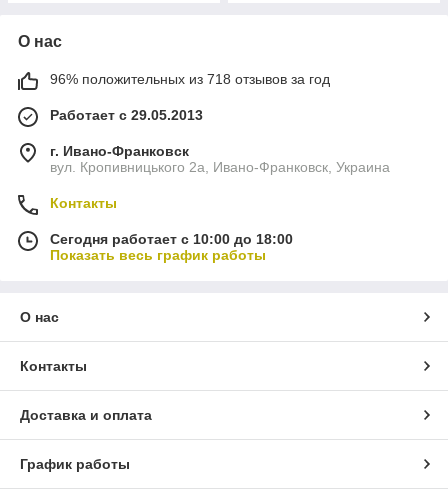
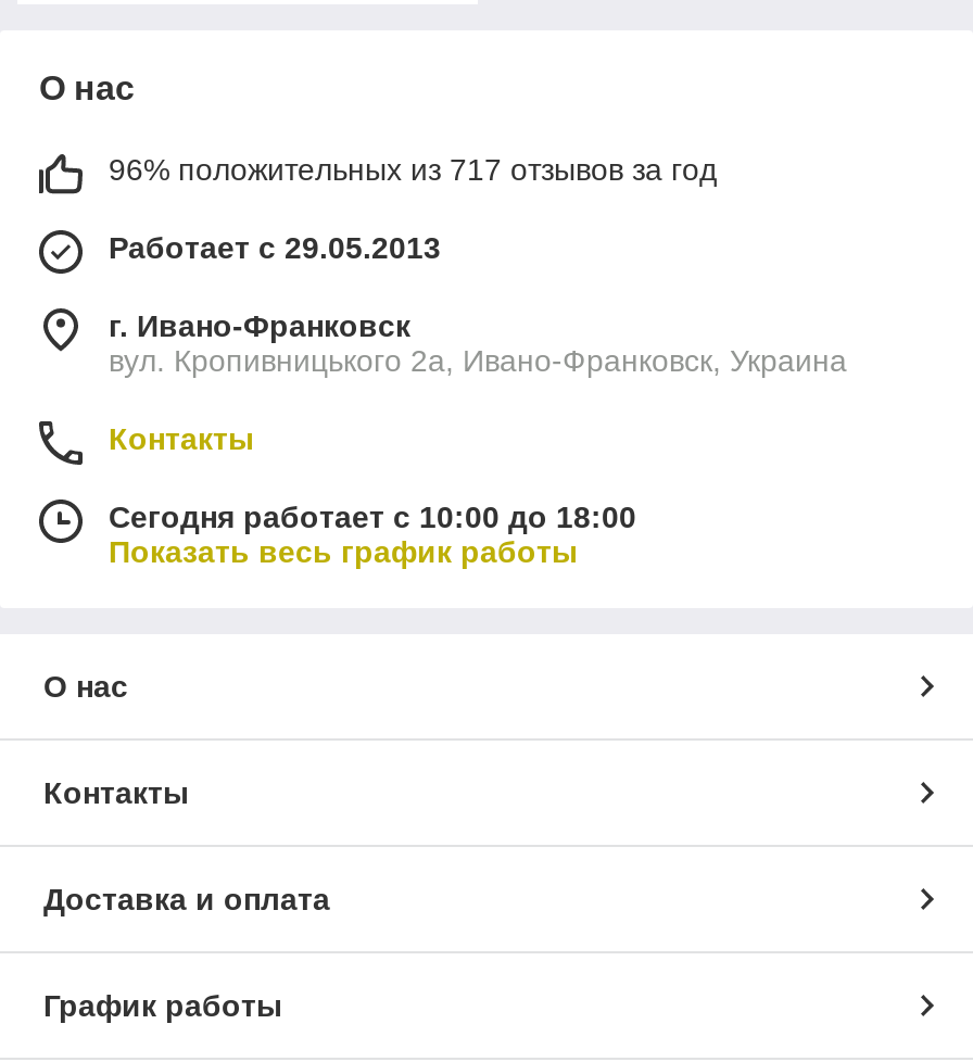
- 96% положительных из 718 отзывов за год
+ 96% положительных из 717 отзывов за год
